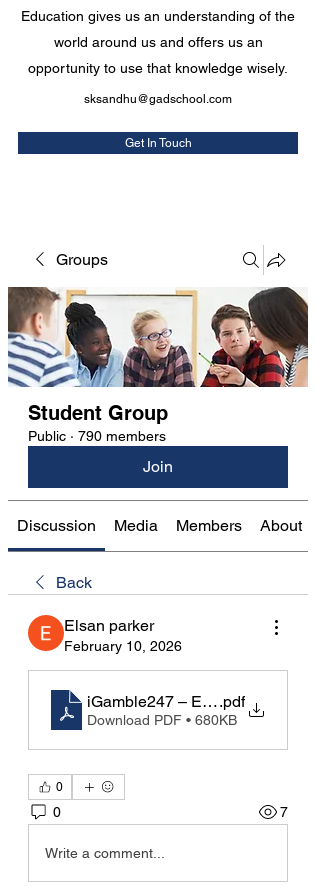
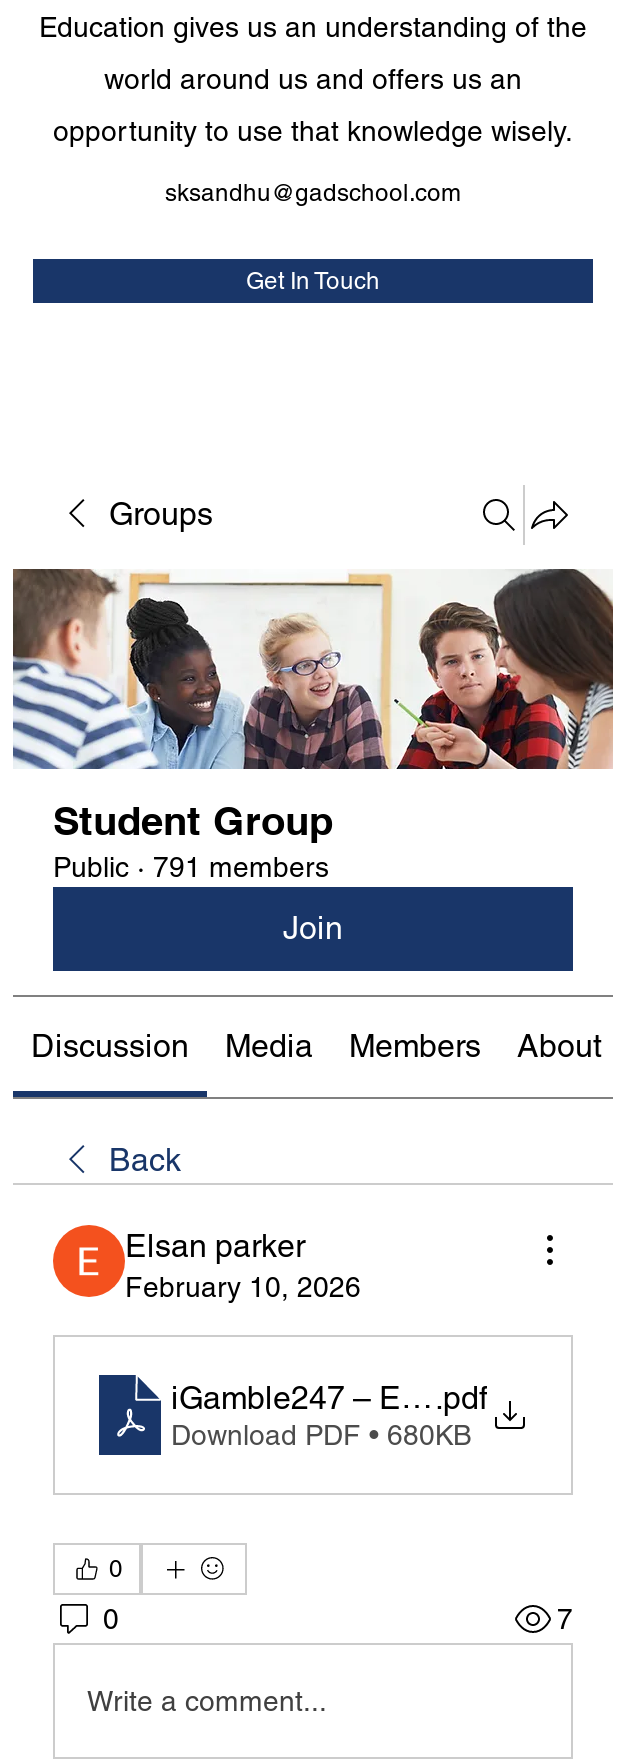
- Public · 790 members
+ Public · 791 members
